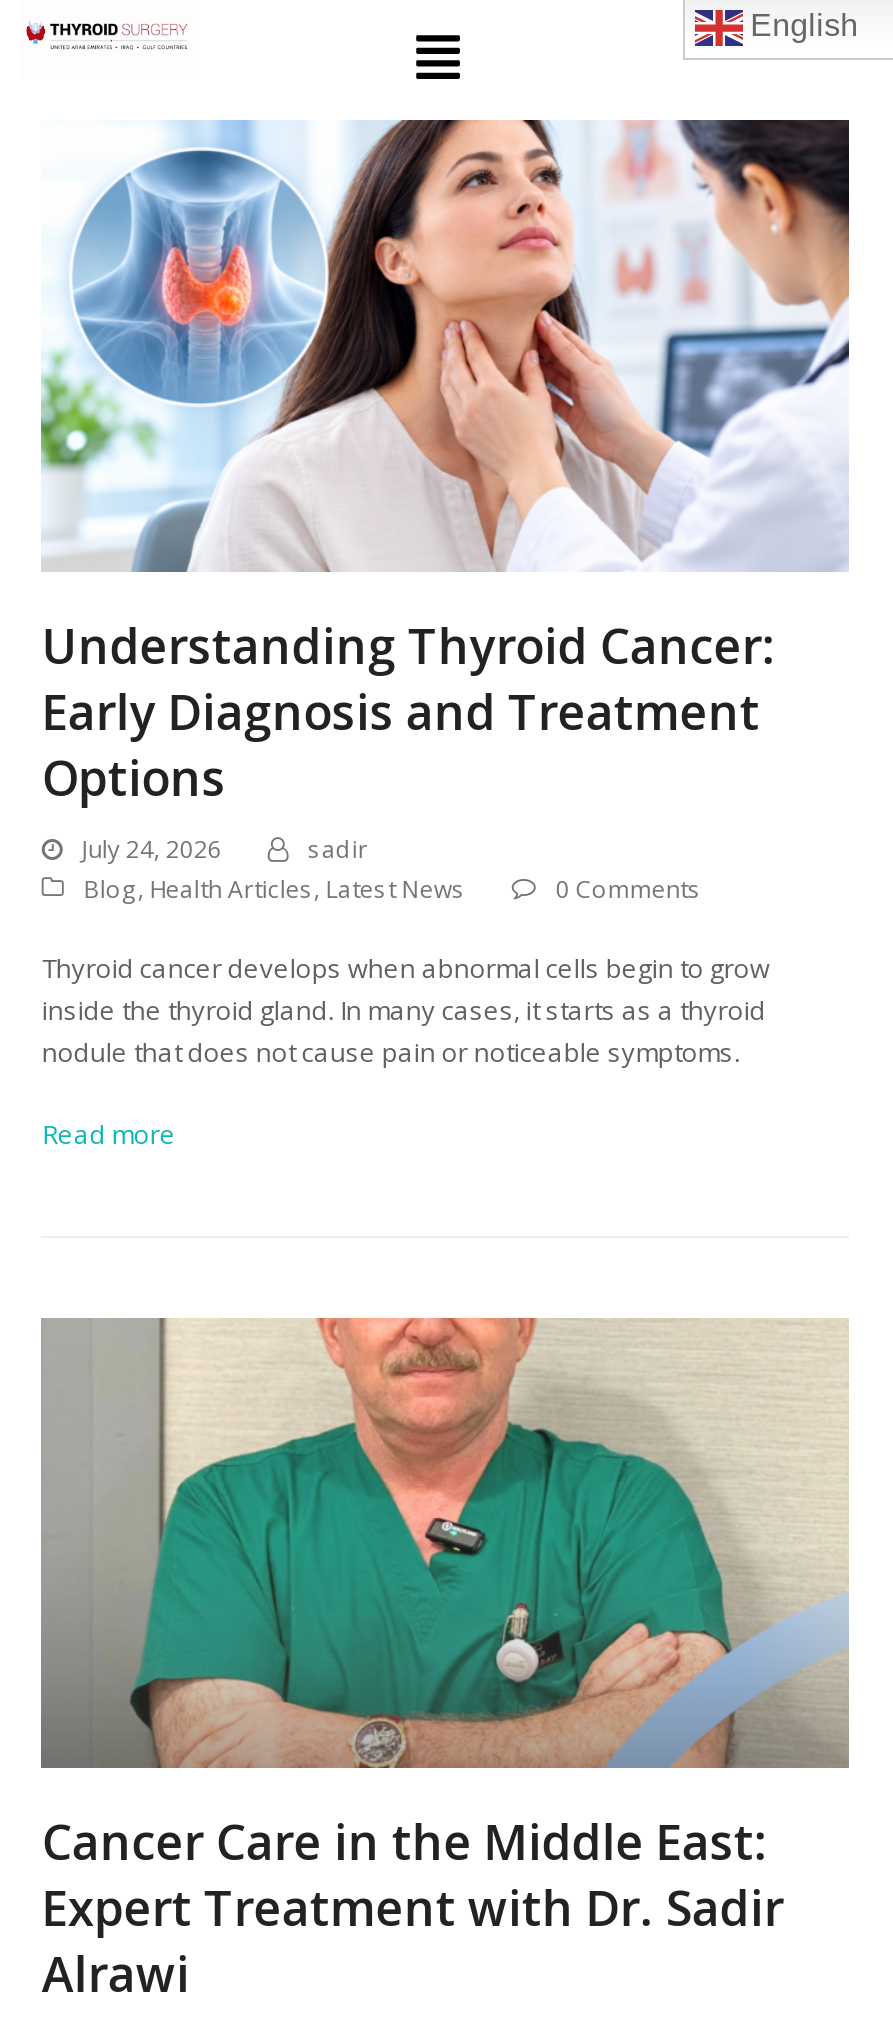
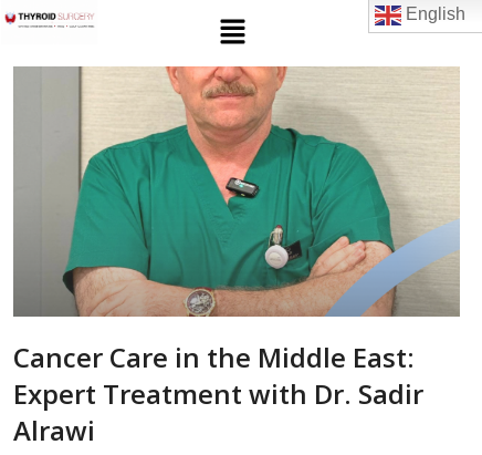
- [image]
- Understanding Thyroid Cancer:
- Early Diagnosis and Treatment
- Options
- July 24, 2026
- sadir
- Blog, Health Articles, Latest News
- 0 Comments
- Thyroid cancer develops when abnormal cells begin to grow
- inside the thyroid gland. In many cases, it starts as a thyroid
- nodule that does not cause pain or noticeable symptoms.
- Read more
